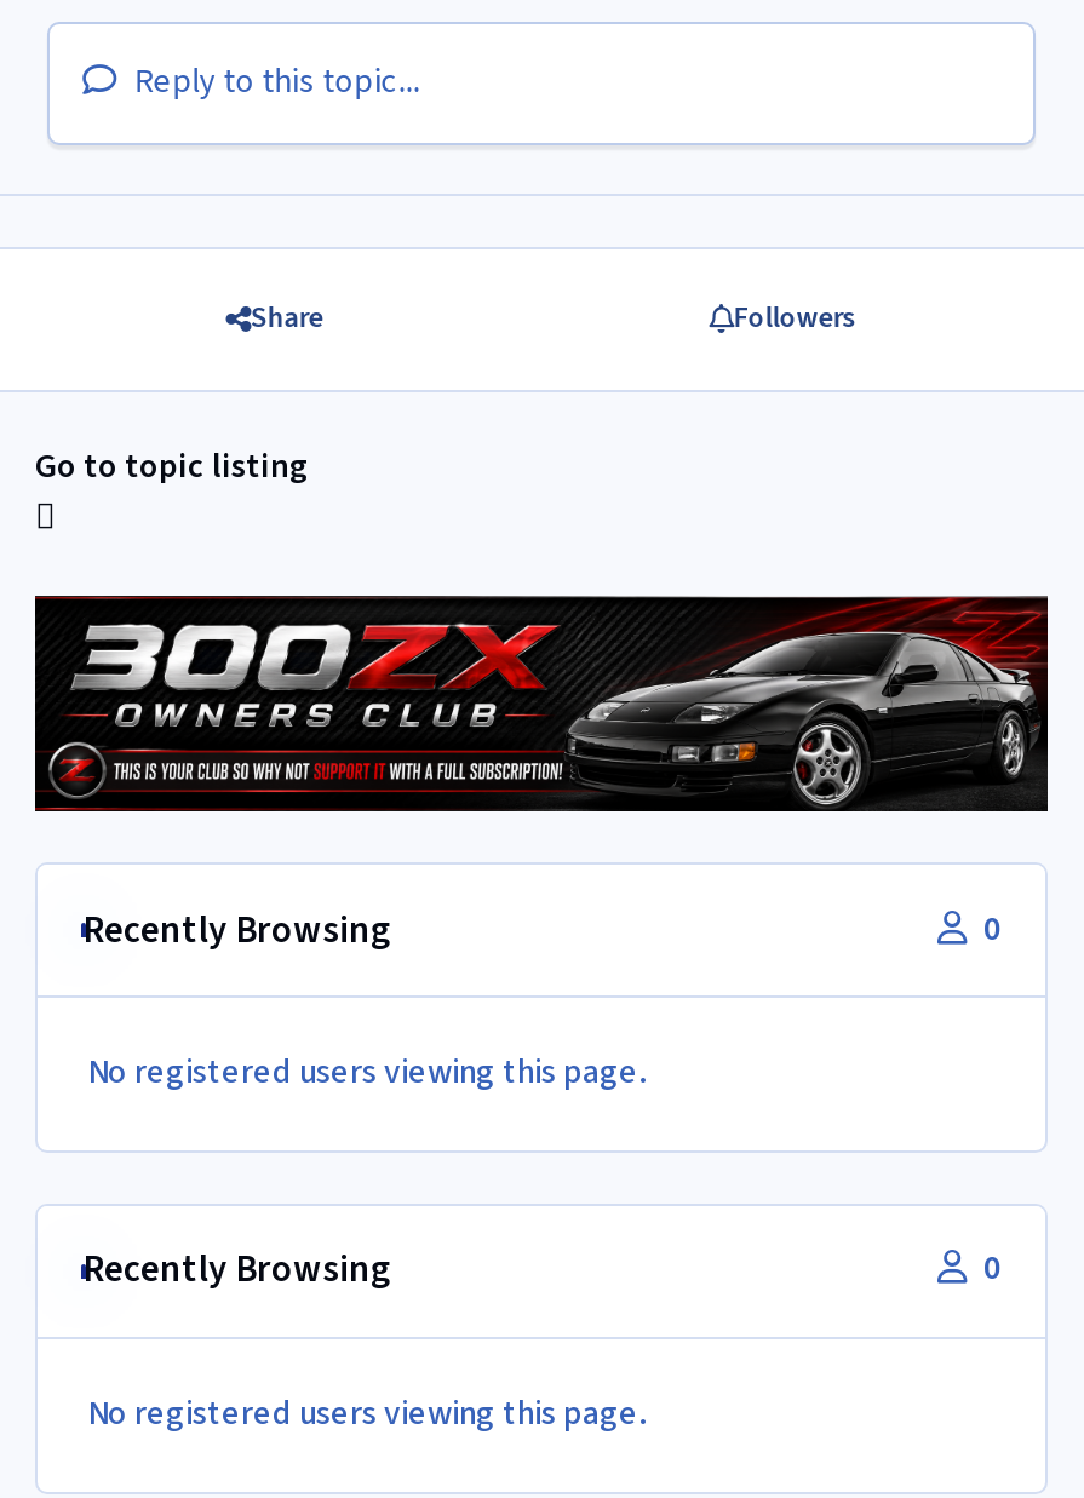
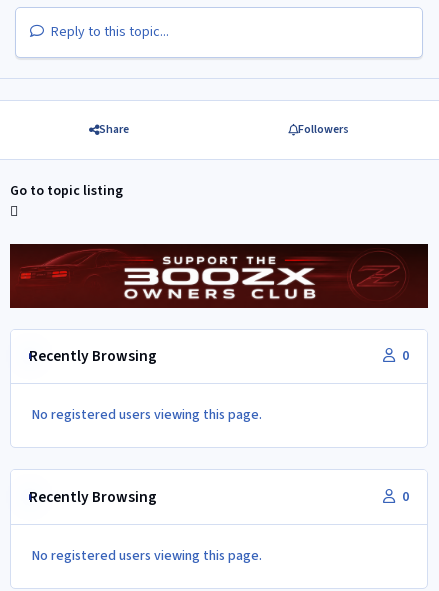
- [image]
+ [image]
